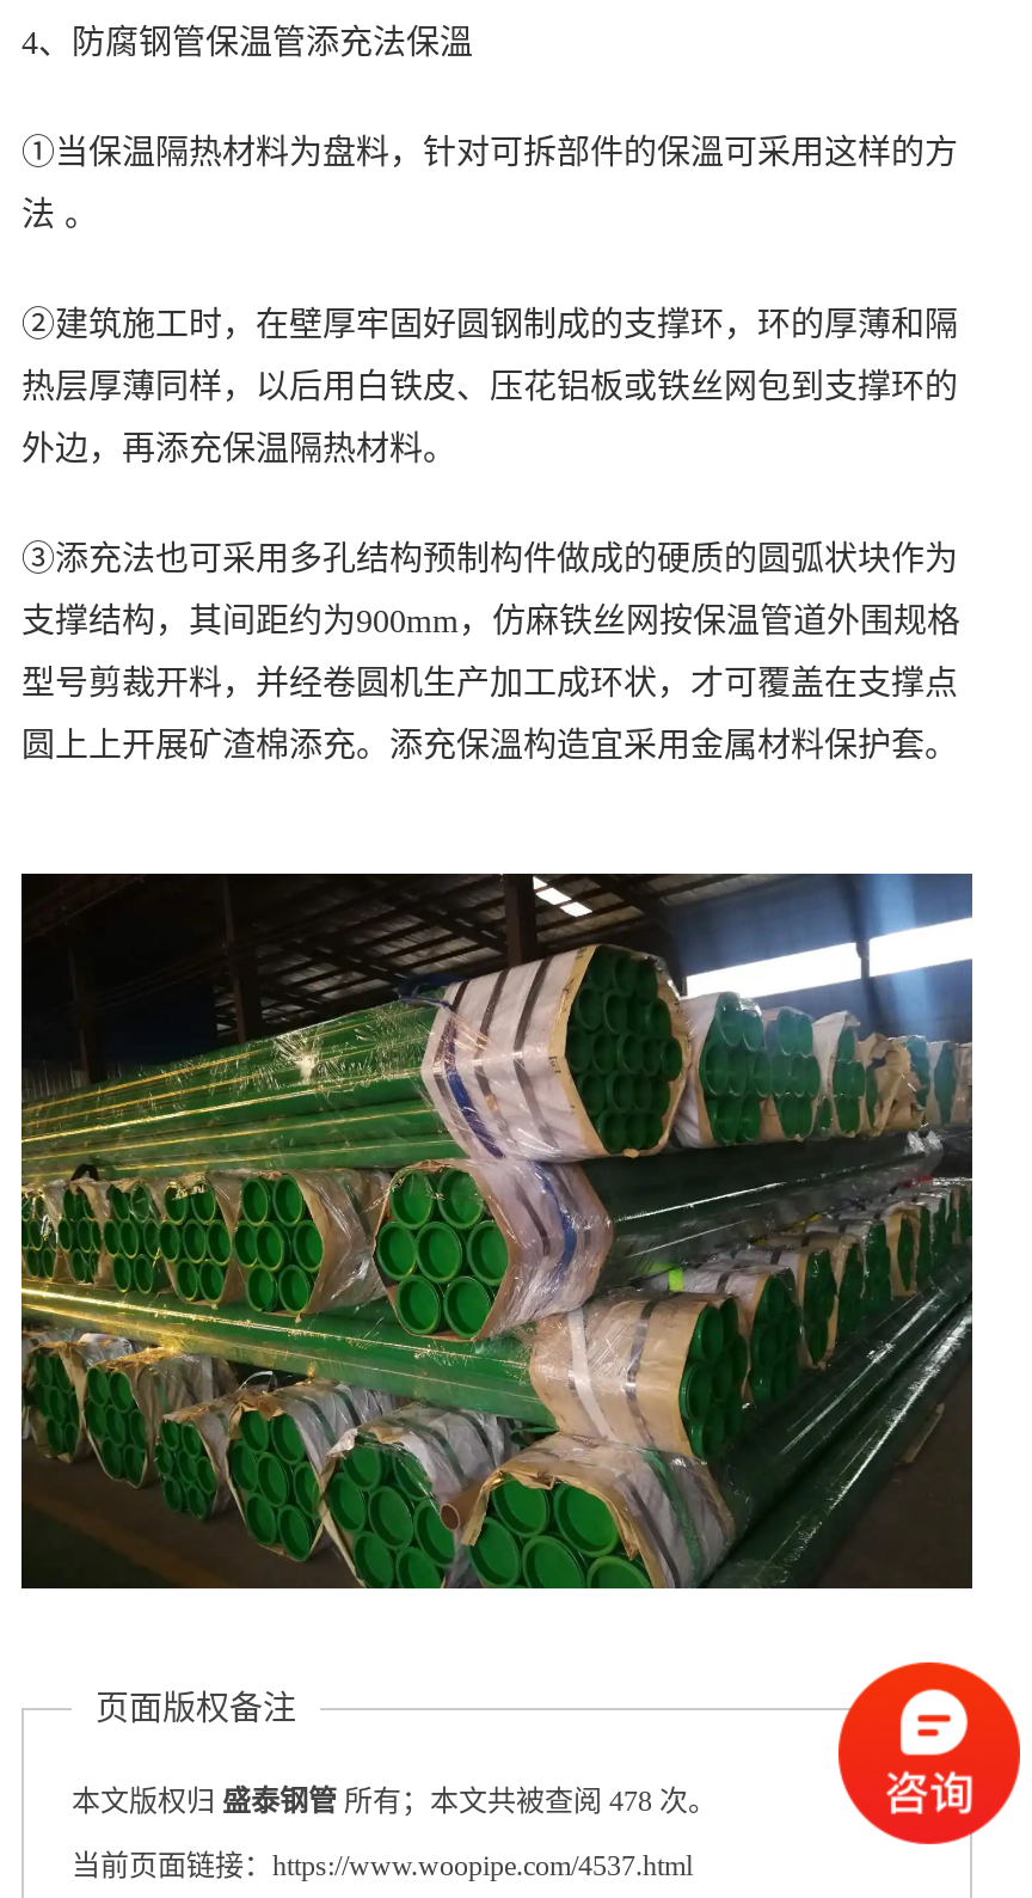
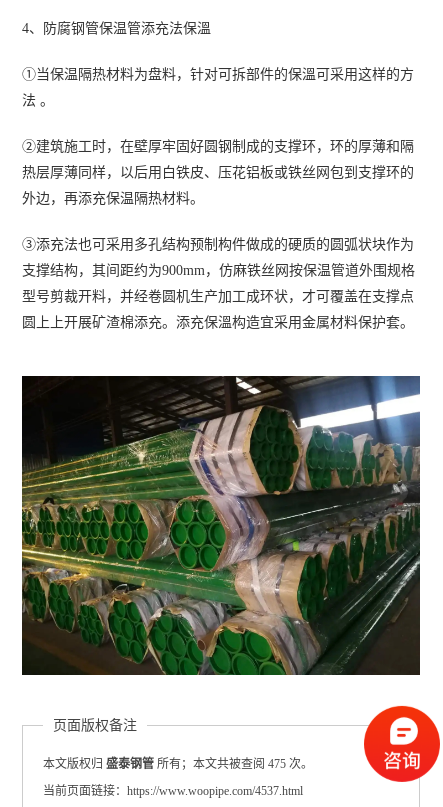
- 本文版权归盛泰钢管所有；本文共被查阅 478 次。
+ 本文版权归盛泰钢管所有；本文共被查阅 475 次。
